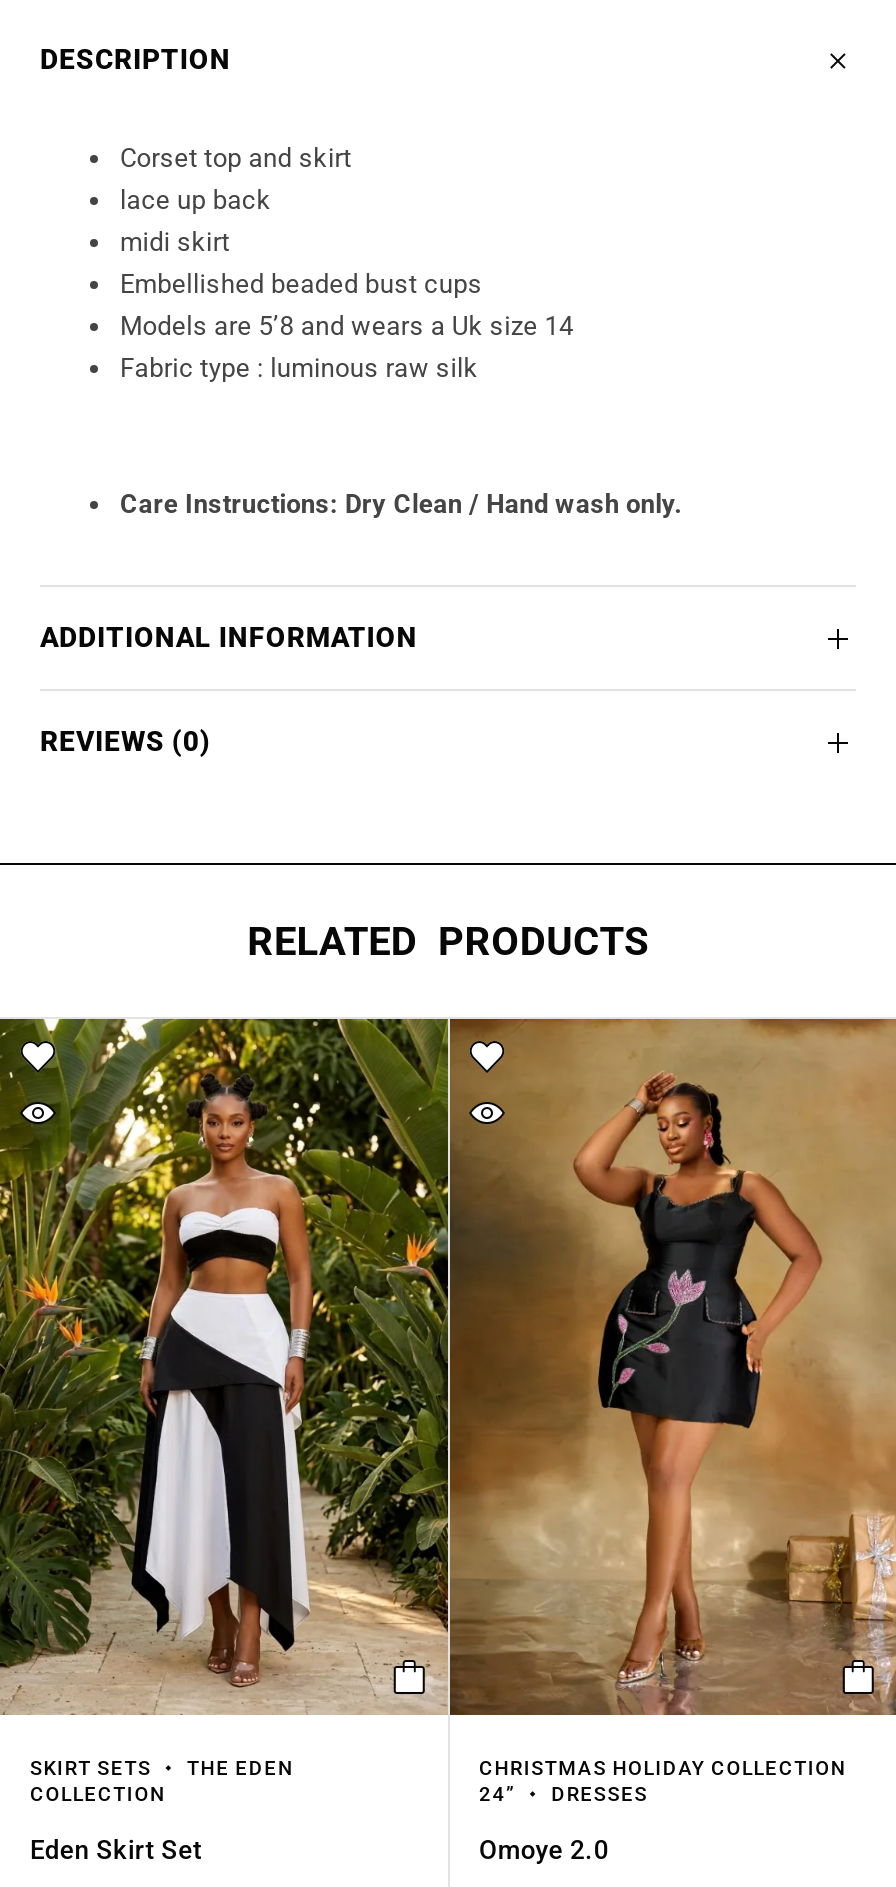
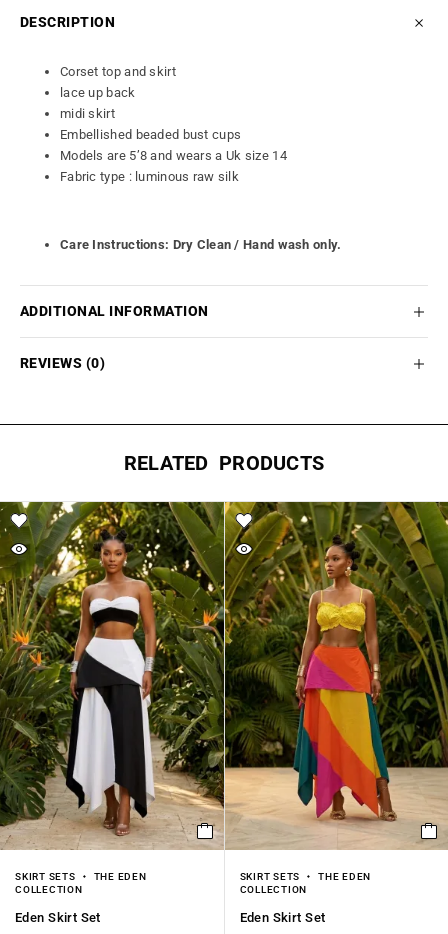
- [image]
- CHRISTMAS HOLIDAY COLLECTION
- 24”
- DRESSES
+ [image]
+ SKIRT SETS
+ THE EDEN
+ COLLECTION

- Omoye 2.0
+ Eden Skirt Set
